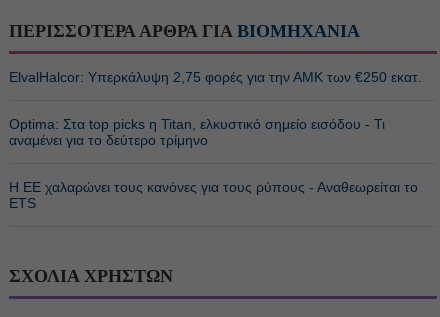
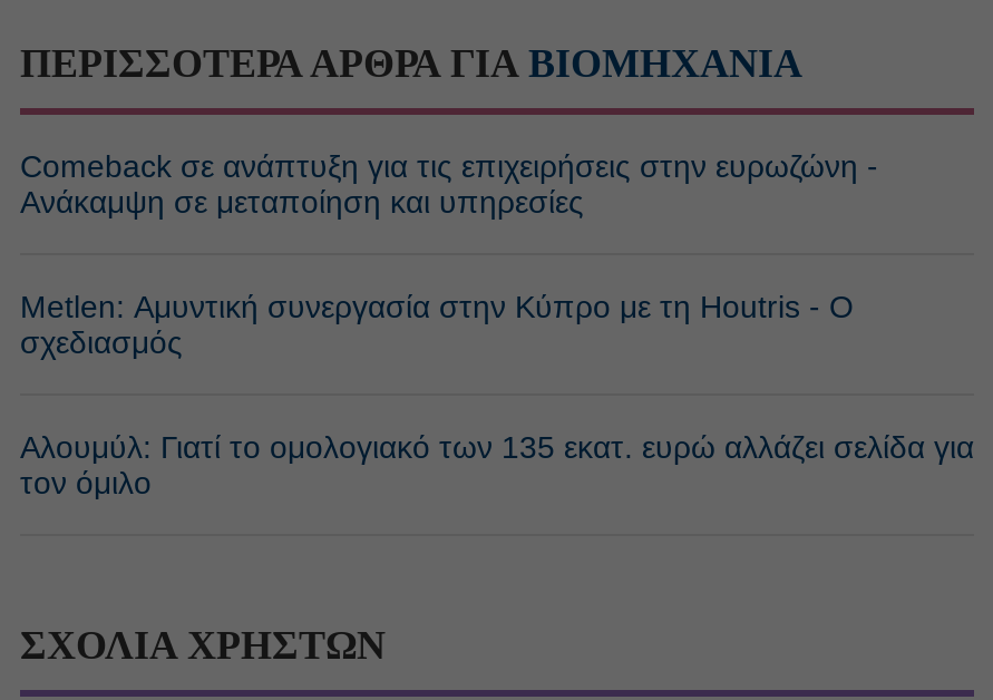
- ElvalHalcor: Υπερκάλυψη 2,75 φορές για την ΑΜΚ των €250 εκατ.
+ Comeback σε ανάπτυξη για τις επιχειρήσεις στην ευρωζώνη -
+ Ανάκαμψη σε μεταποίηση και υπηρεσίες

- Optima: Στα top picks η Titan, ελκυστικό σημείο εισόδου - Τι
- αναμένει για το δεύτερο τρίμηνο
+ Metlen: Αμυντική συνεργασία στην Κύπρο με τη Houtris - Ο
+ σχεδιασμός

- Η ΕΕ χαλαρώνει τους κανόνες για τους ρύπους - Αναθεωρείται το
- ETS
+ Αλουμύλ: Γιατί το ομολογιακό των 135 εκατ. ευρώ αλλάζει σελίδα για
+ τον όμιλο
